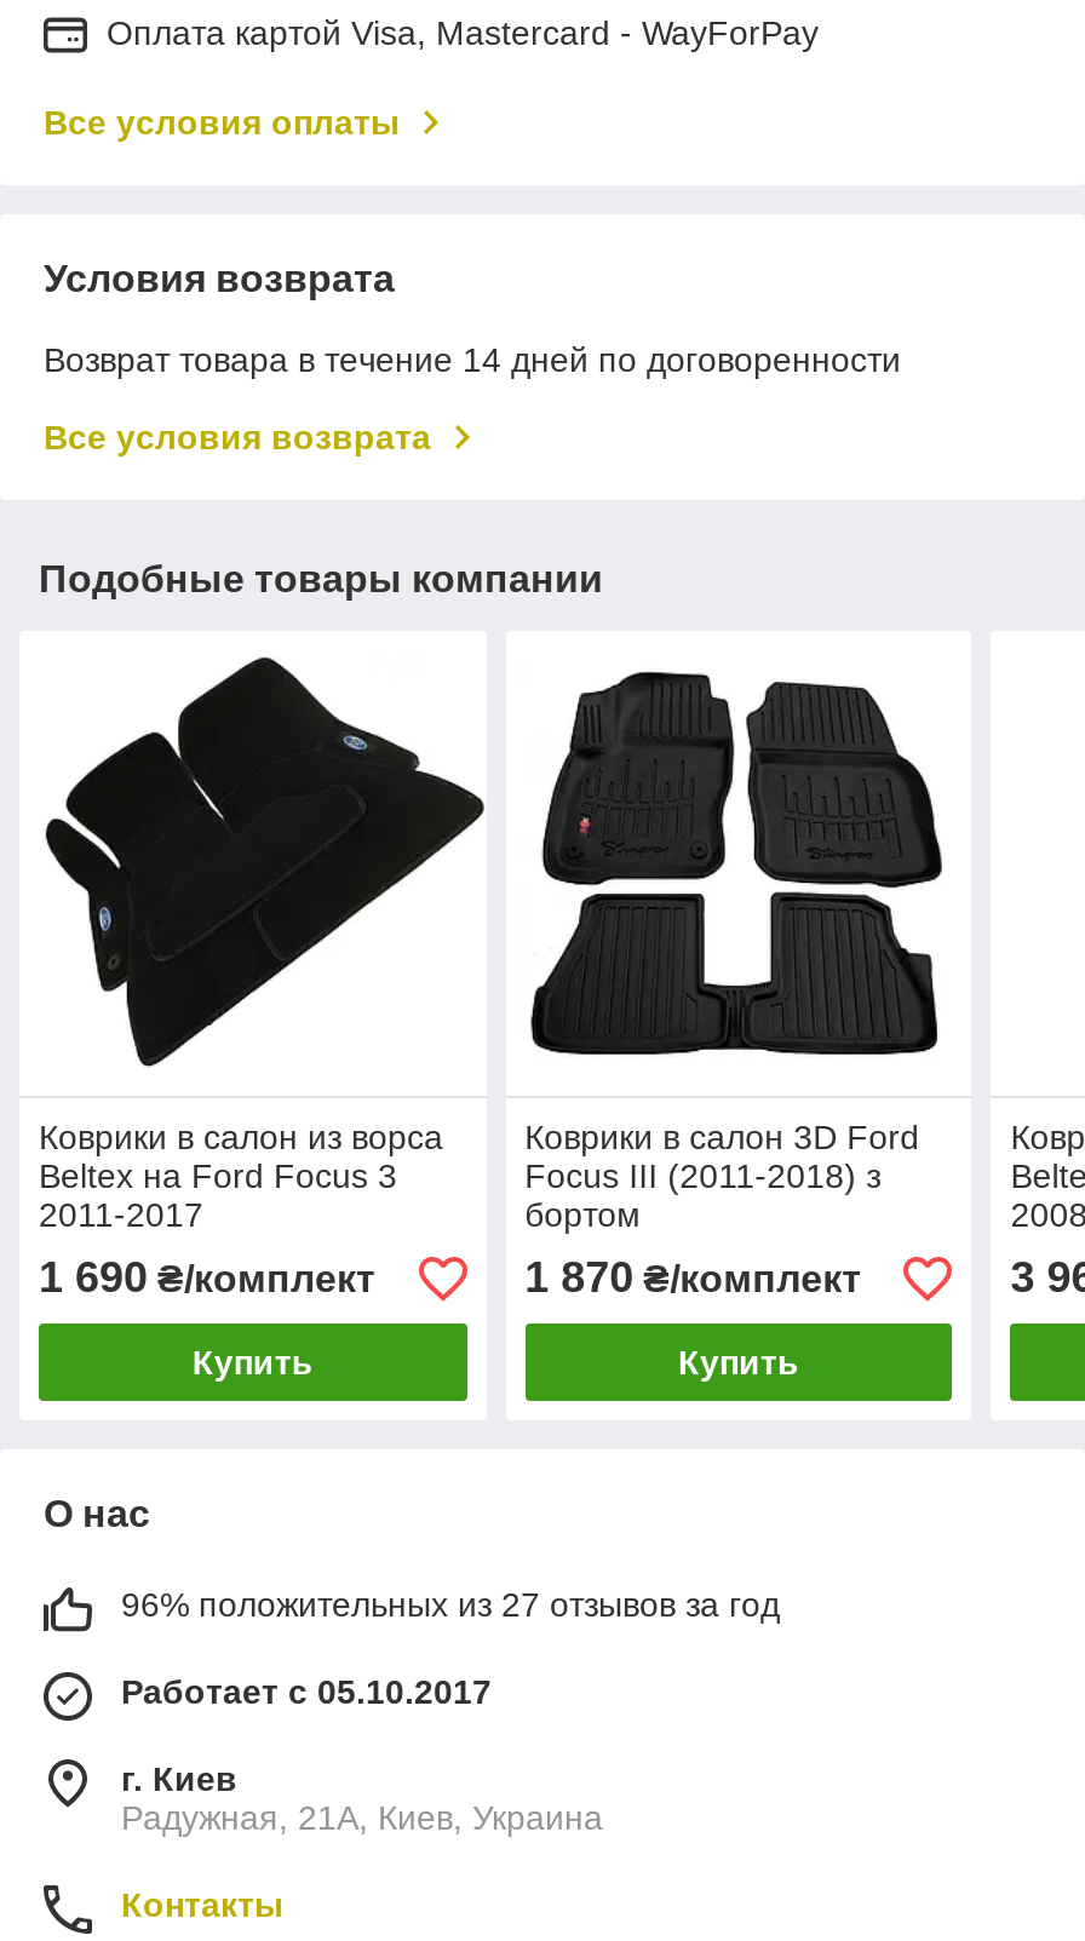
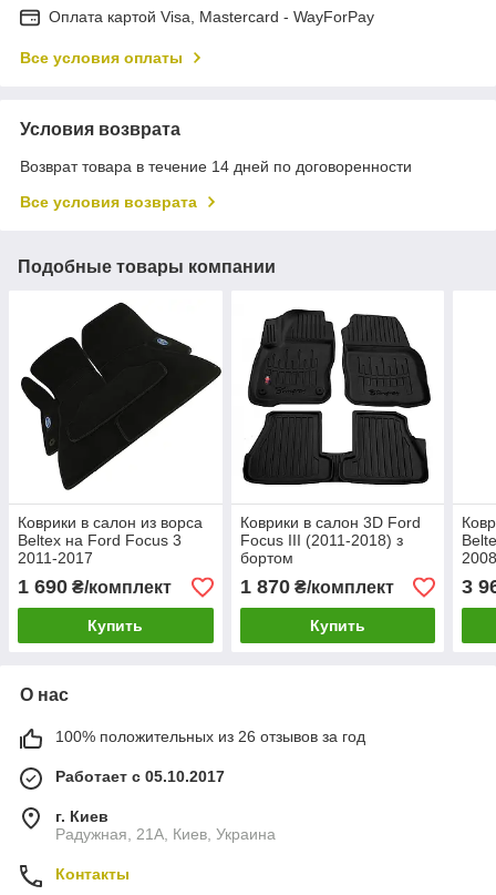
- 96% положительных из 27 отзывов за год
+ 100% положительных из 26 отзывов за год
